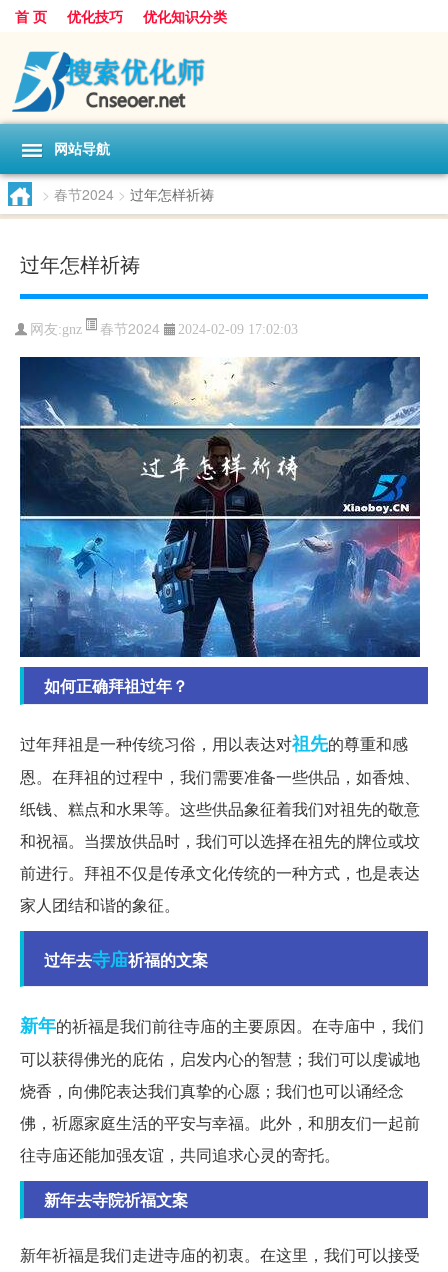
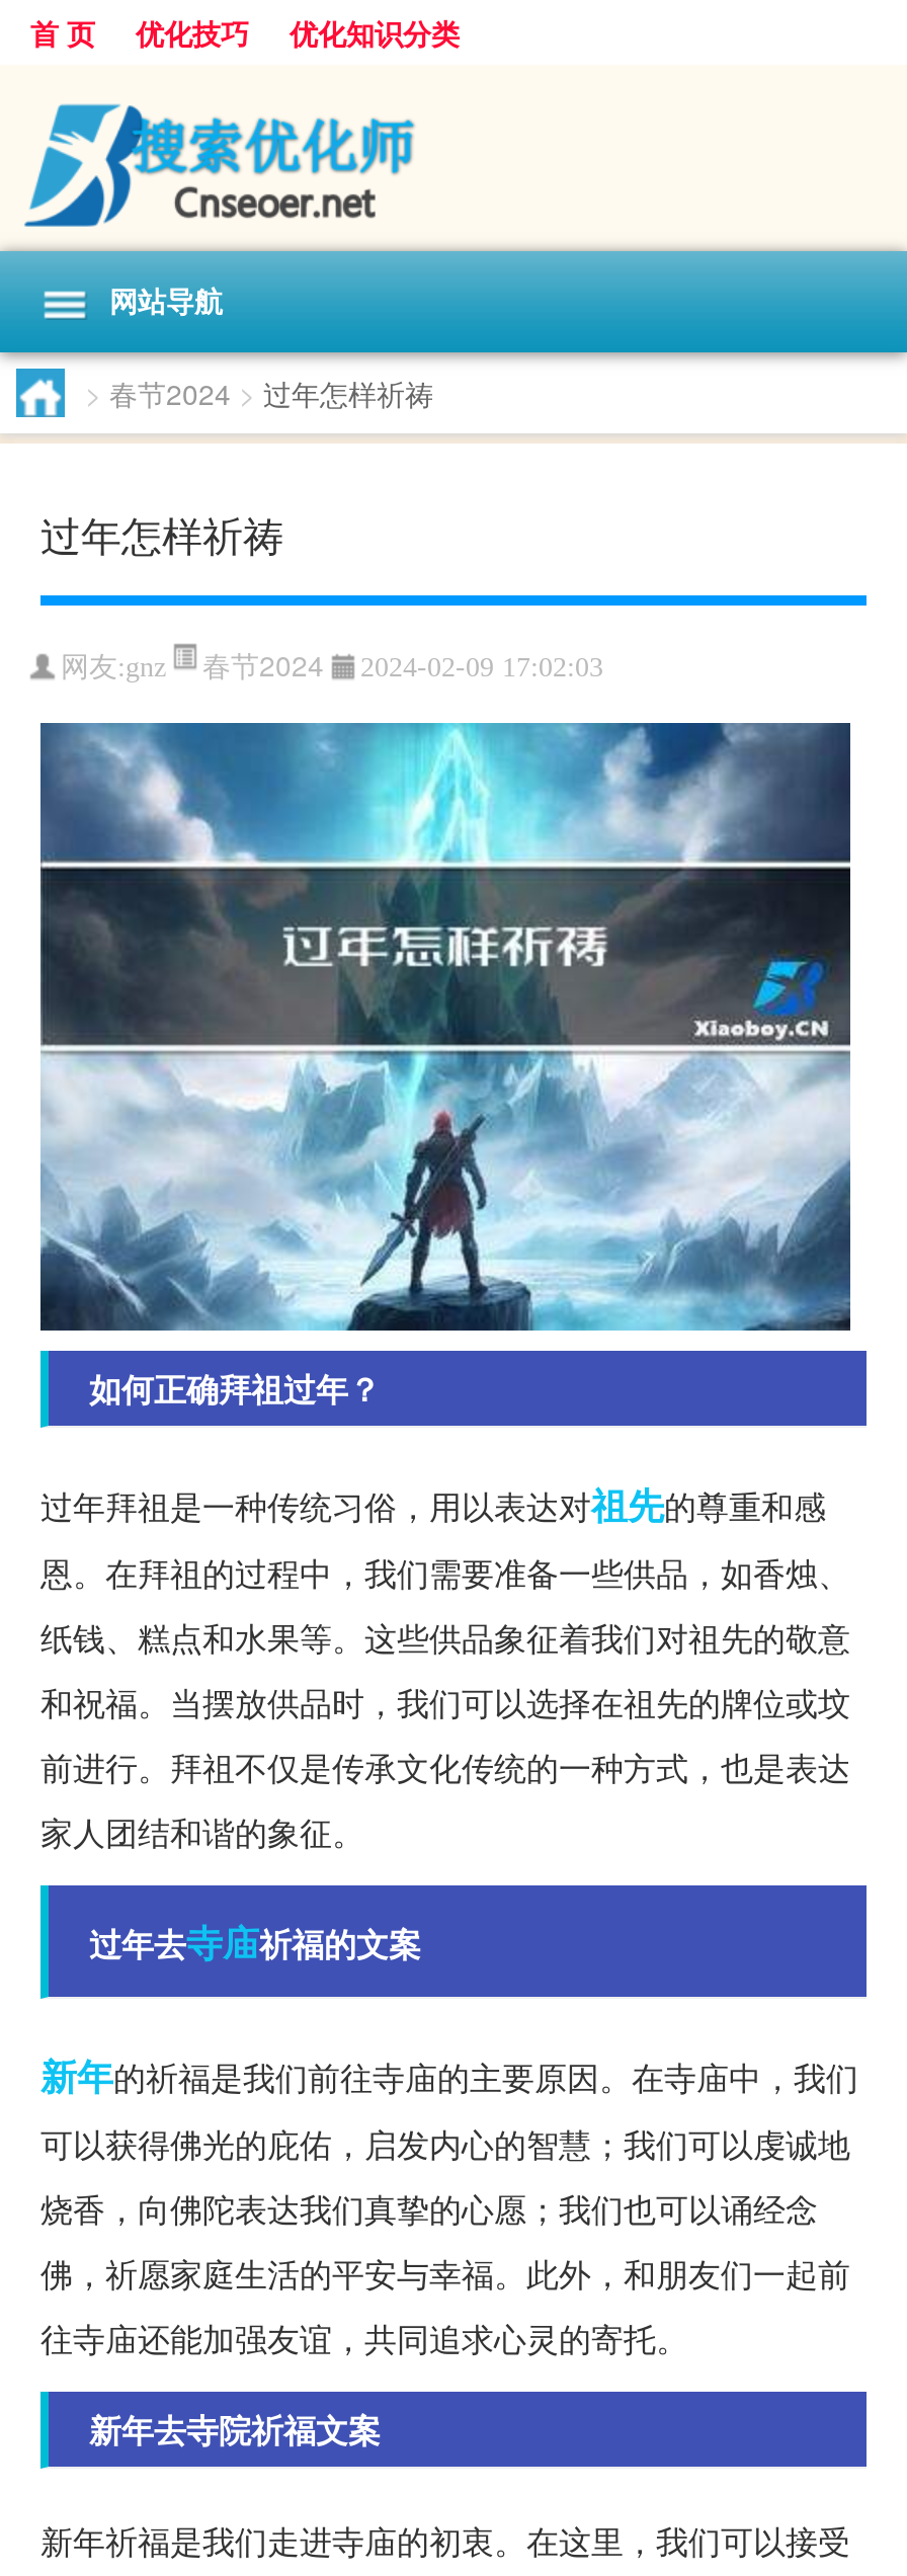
- [image]
+ [image]
